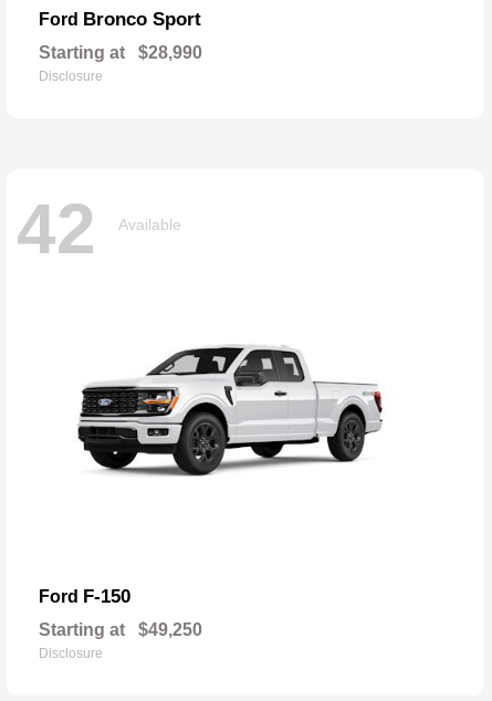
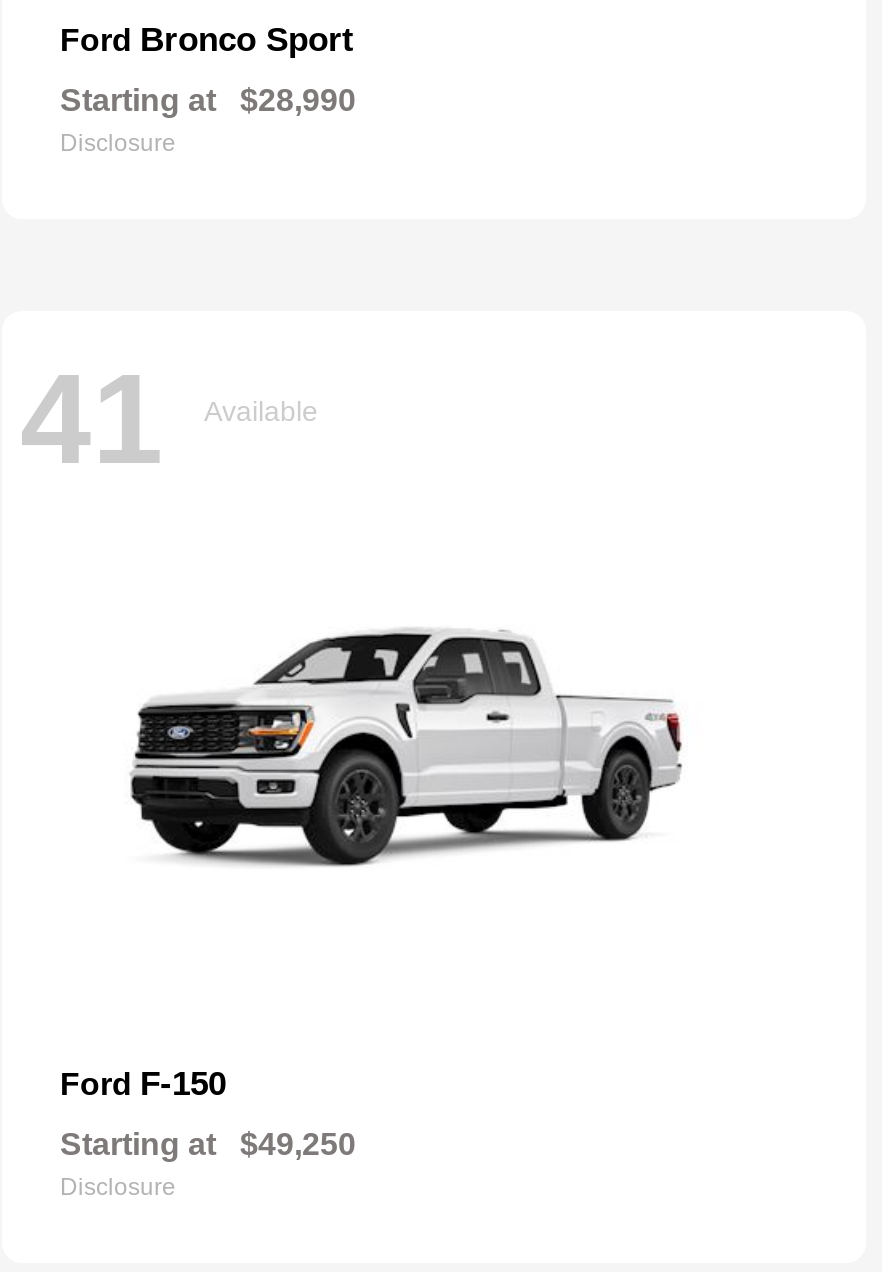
- 42 Available
+ 41 Available
